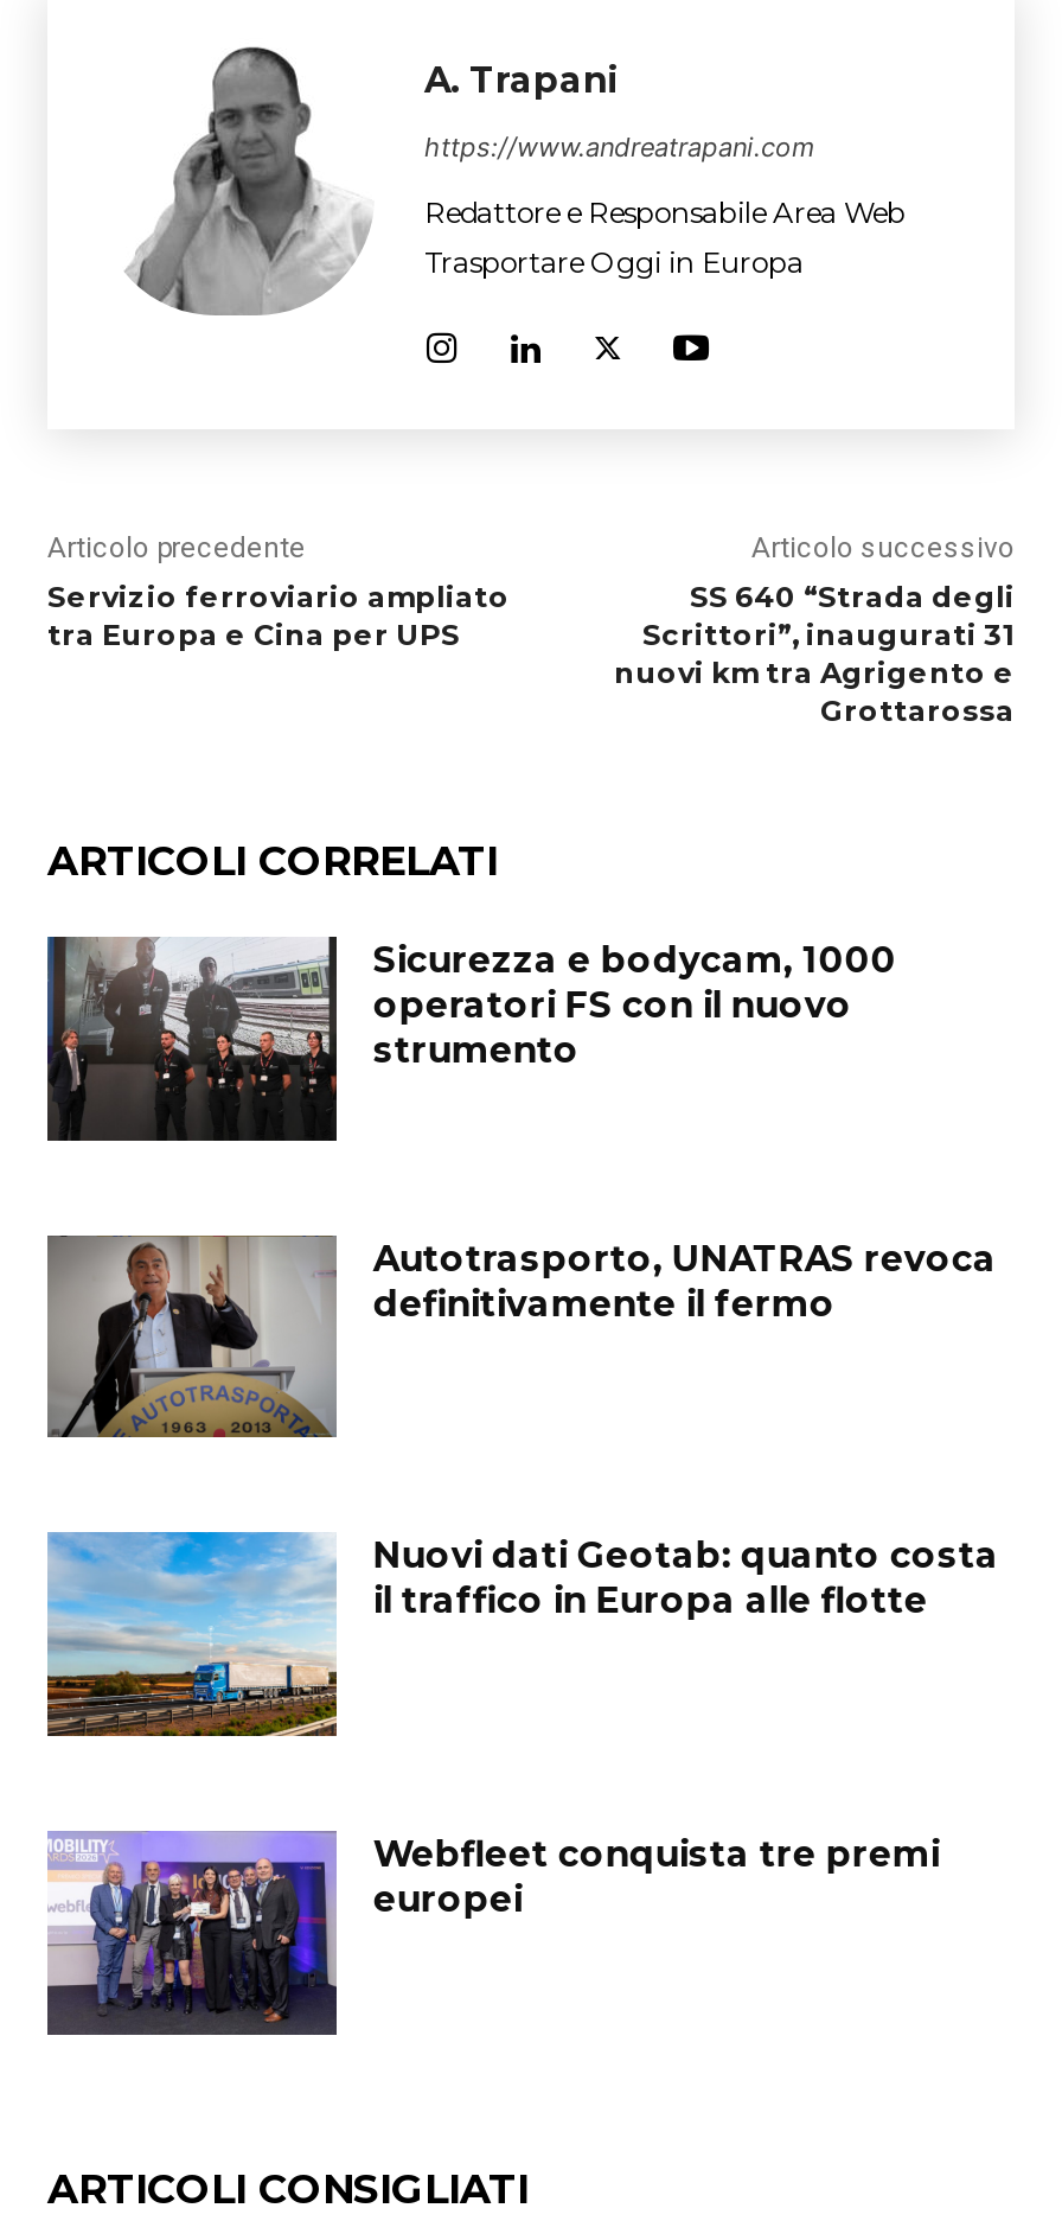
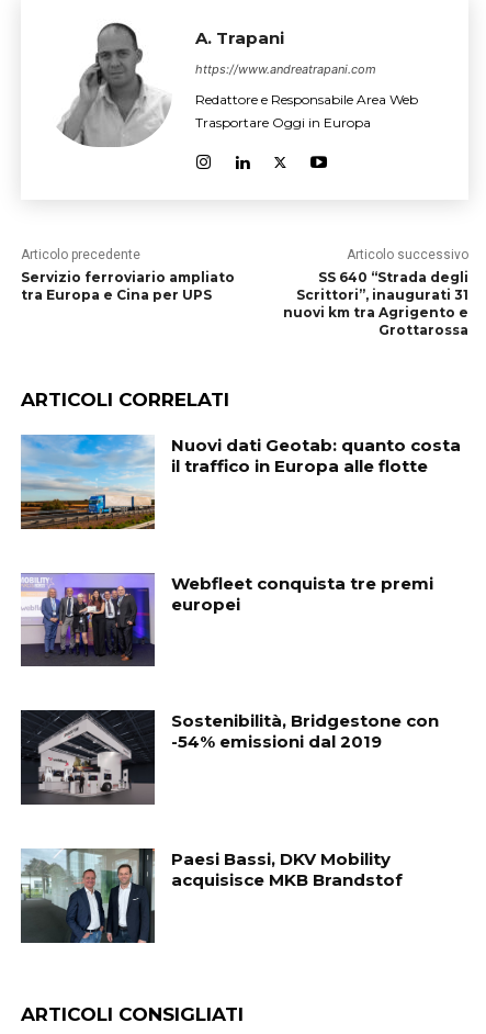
- [image]
- Sicurezza e bodycam, 1000
- operatori FS con il nuovo
- strumento

- [image]
- Autotrasporto, UNATRAS revoca
- definitivamente il fermo

moved up: [image] | Nuovi dati Geotab: quanto costa | il traffico in Europa alle flotte | Webfleet conquista tre premi | europei

moved up: [image]

+ [image]
+ Sostenibilità, Bridgestone con
+ -54% emissioni dal 2019

+ [image]
+ Paesi Bassi, DKV Mobility
+ acquisisce MKB Brandstof
